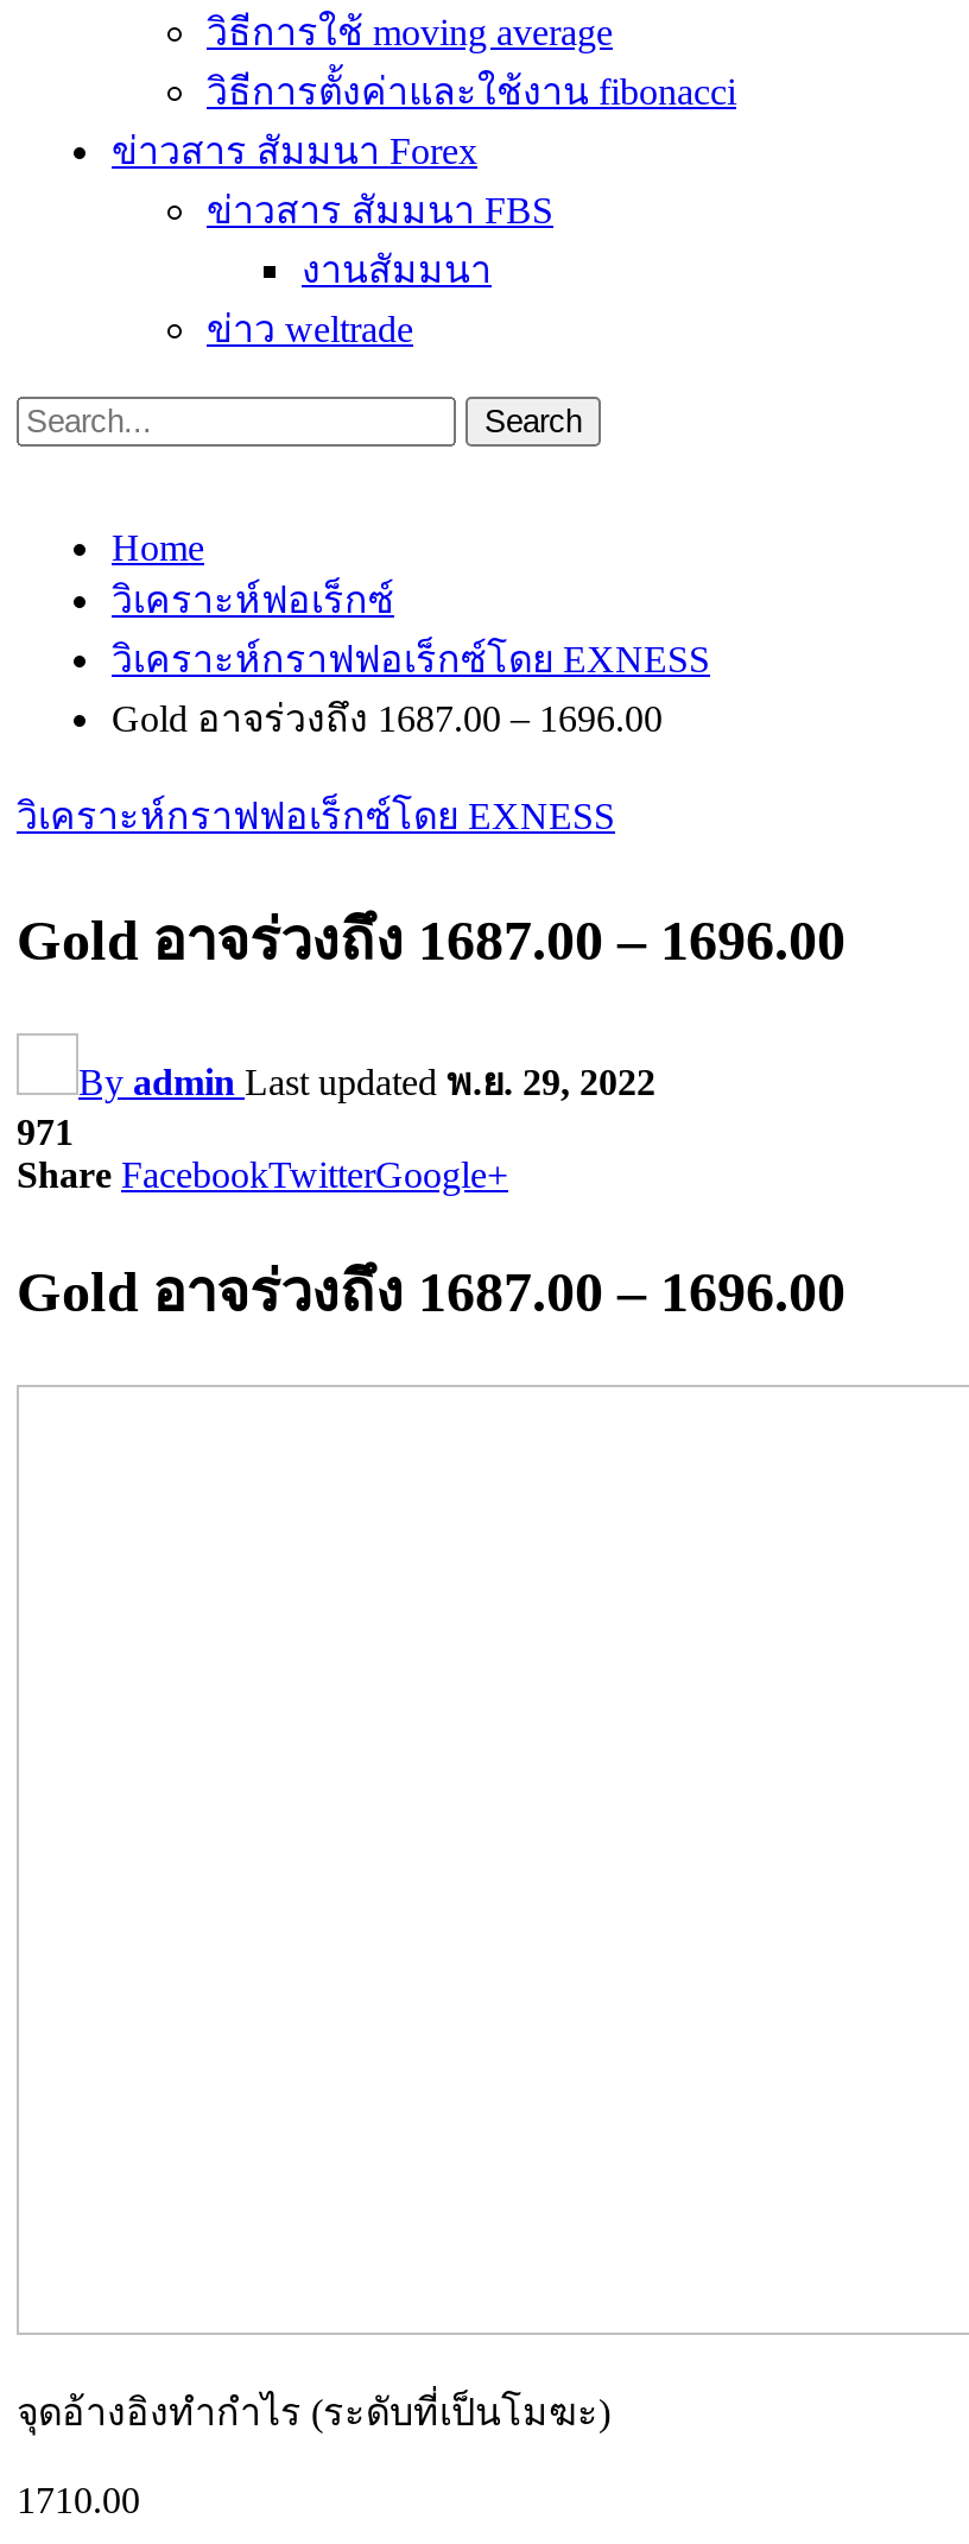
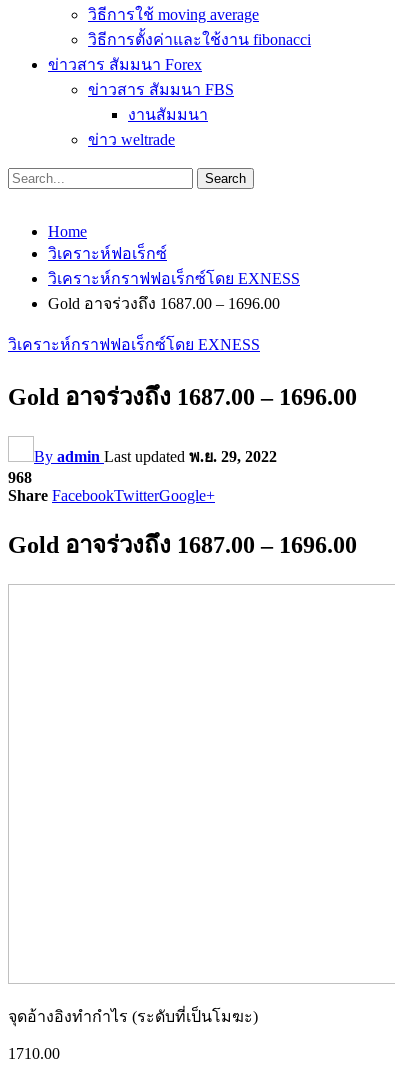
- 971
+ 968
